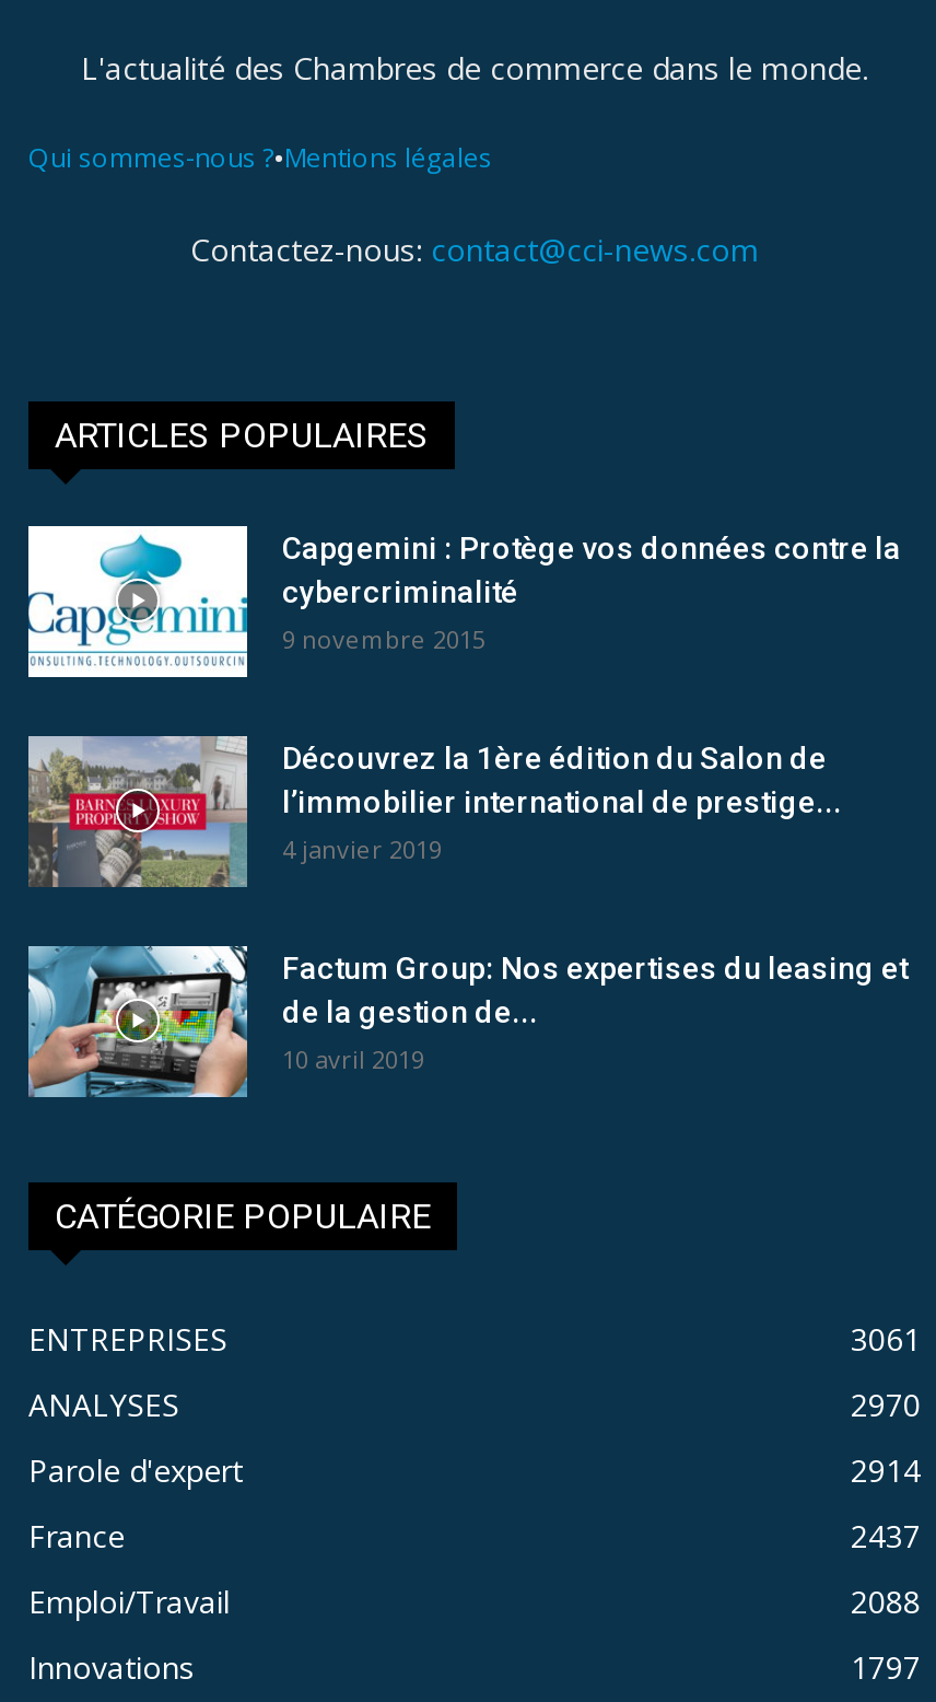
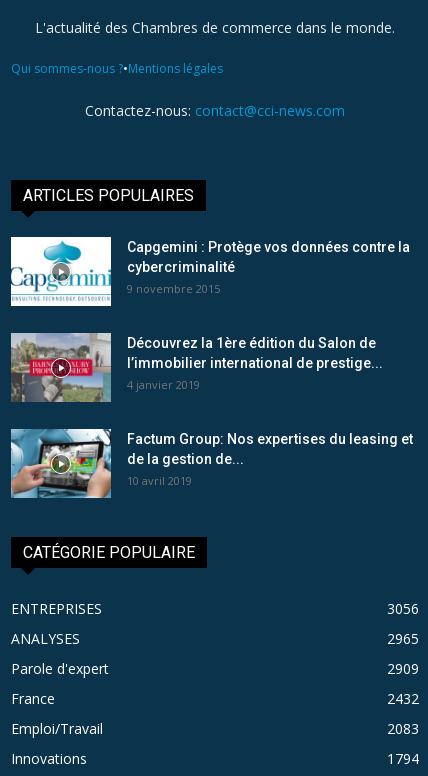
- 3061
+ 3056

- 2970
+ 2965

- 2914
+ 2909

- 2437
+ 2432

- 2088
+ 2083

- 1797
+ 1794
